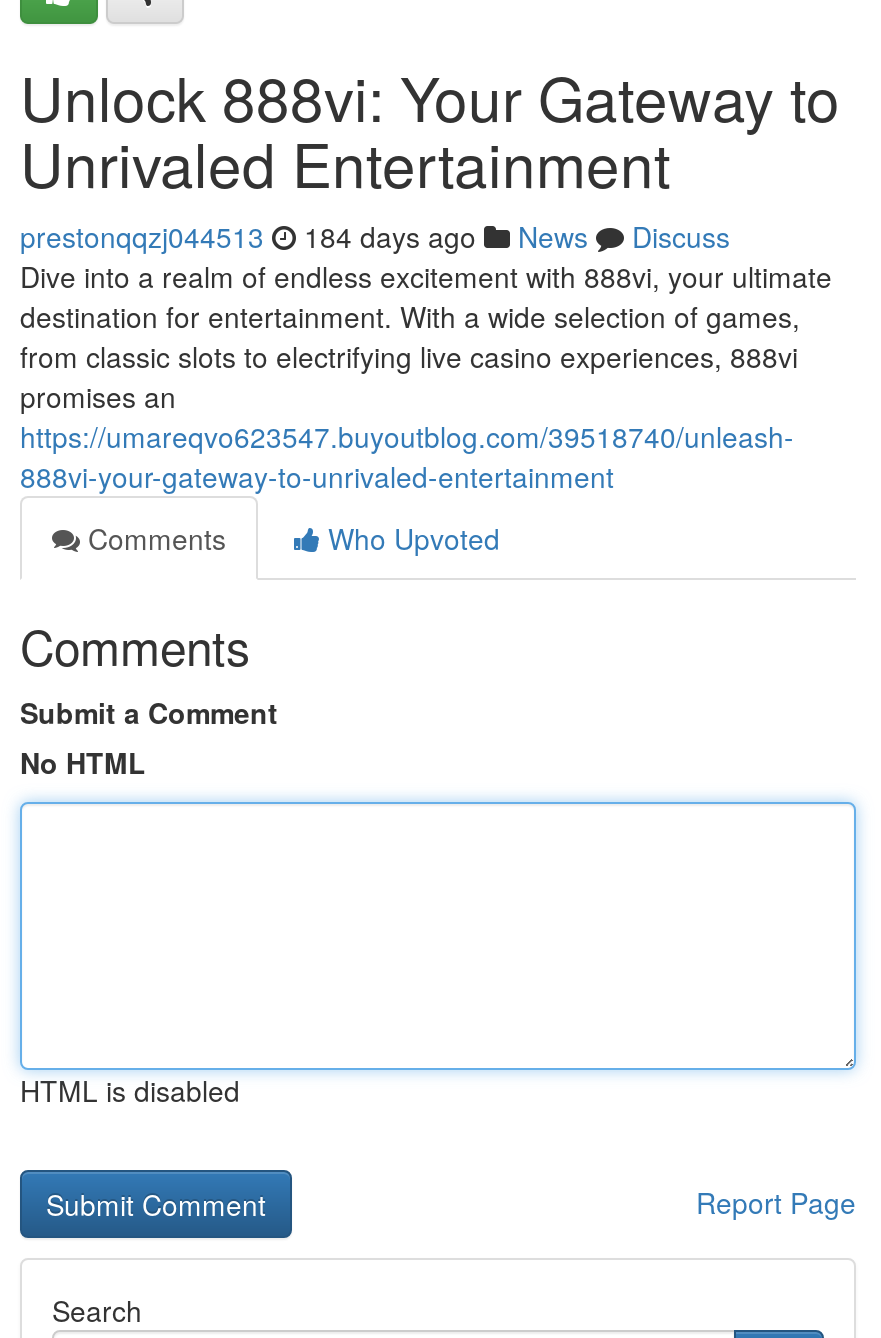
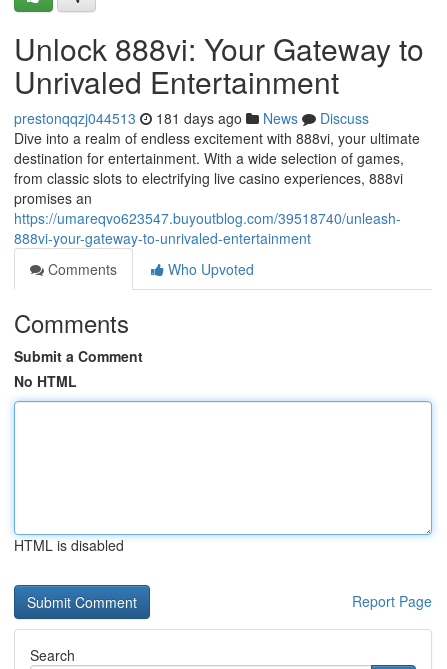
- prestonqqzj044513 184 days ago News Discuss
+ prestonqqzj044513 181 days ago News Discuss
